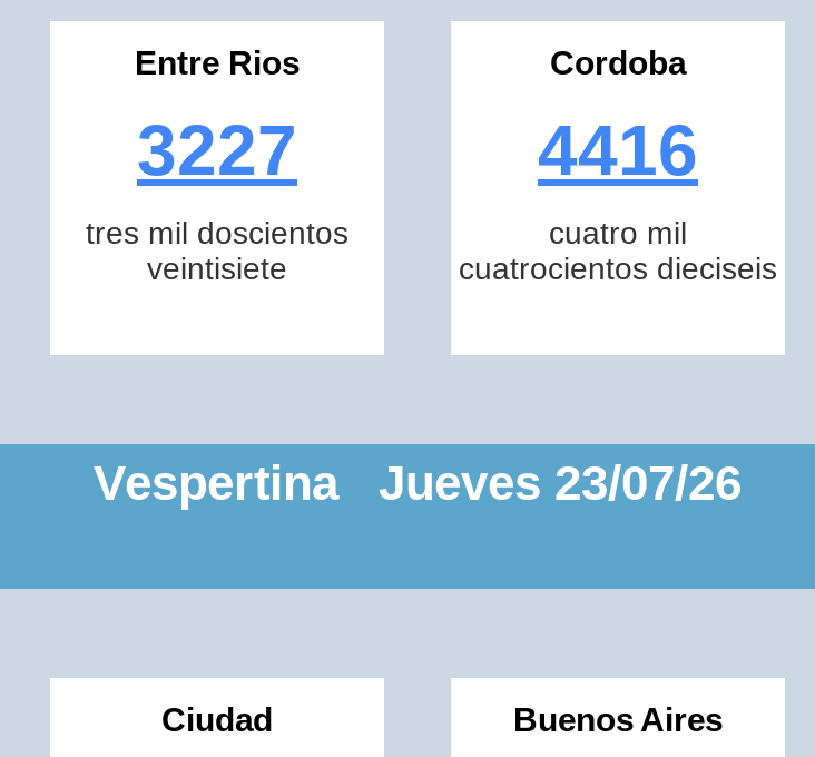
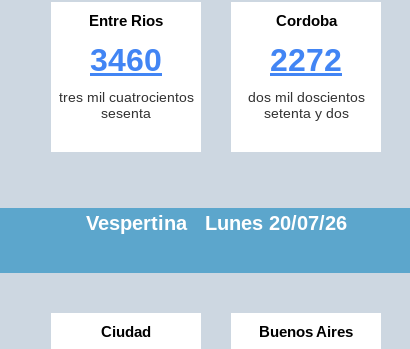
- 3227
- tres mil doscientos
- veintisiete
+ 3460
+ tres mil cuatrocientos
+ sesenta

- 4416
- cuatro mil
- cuatrocientos dieciseis
+ 2272
+ dos mil doscientos
+ setenta y dos

- Vespertina Jueves 23/07/26
+ Vespertina Lunes 20/07/26
